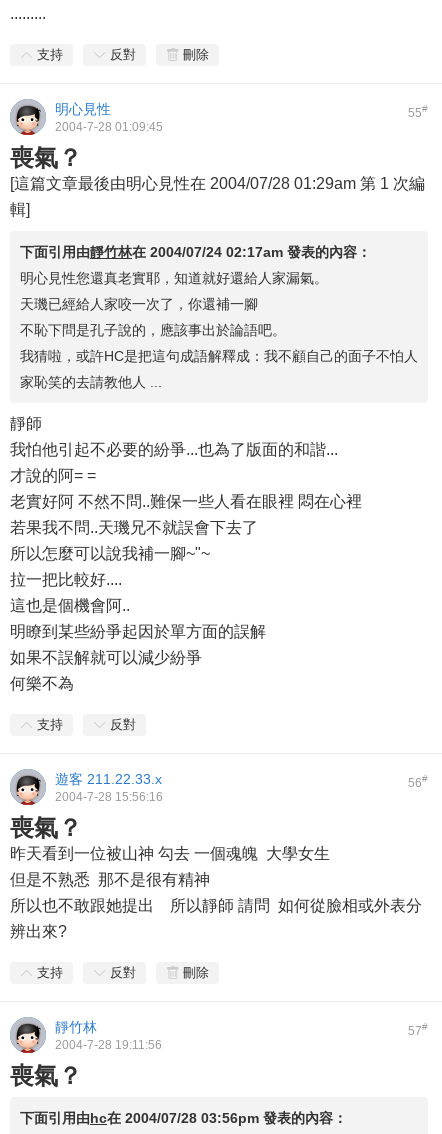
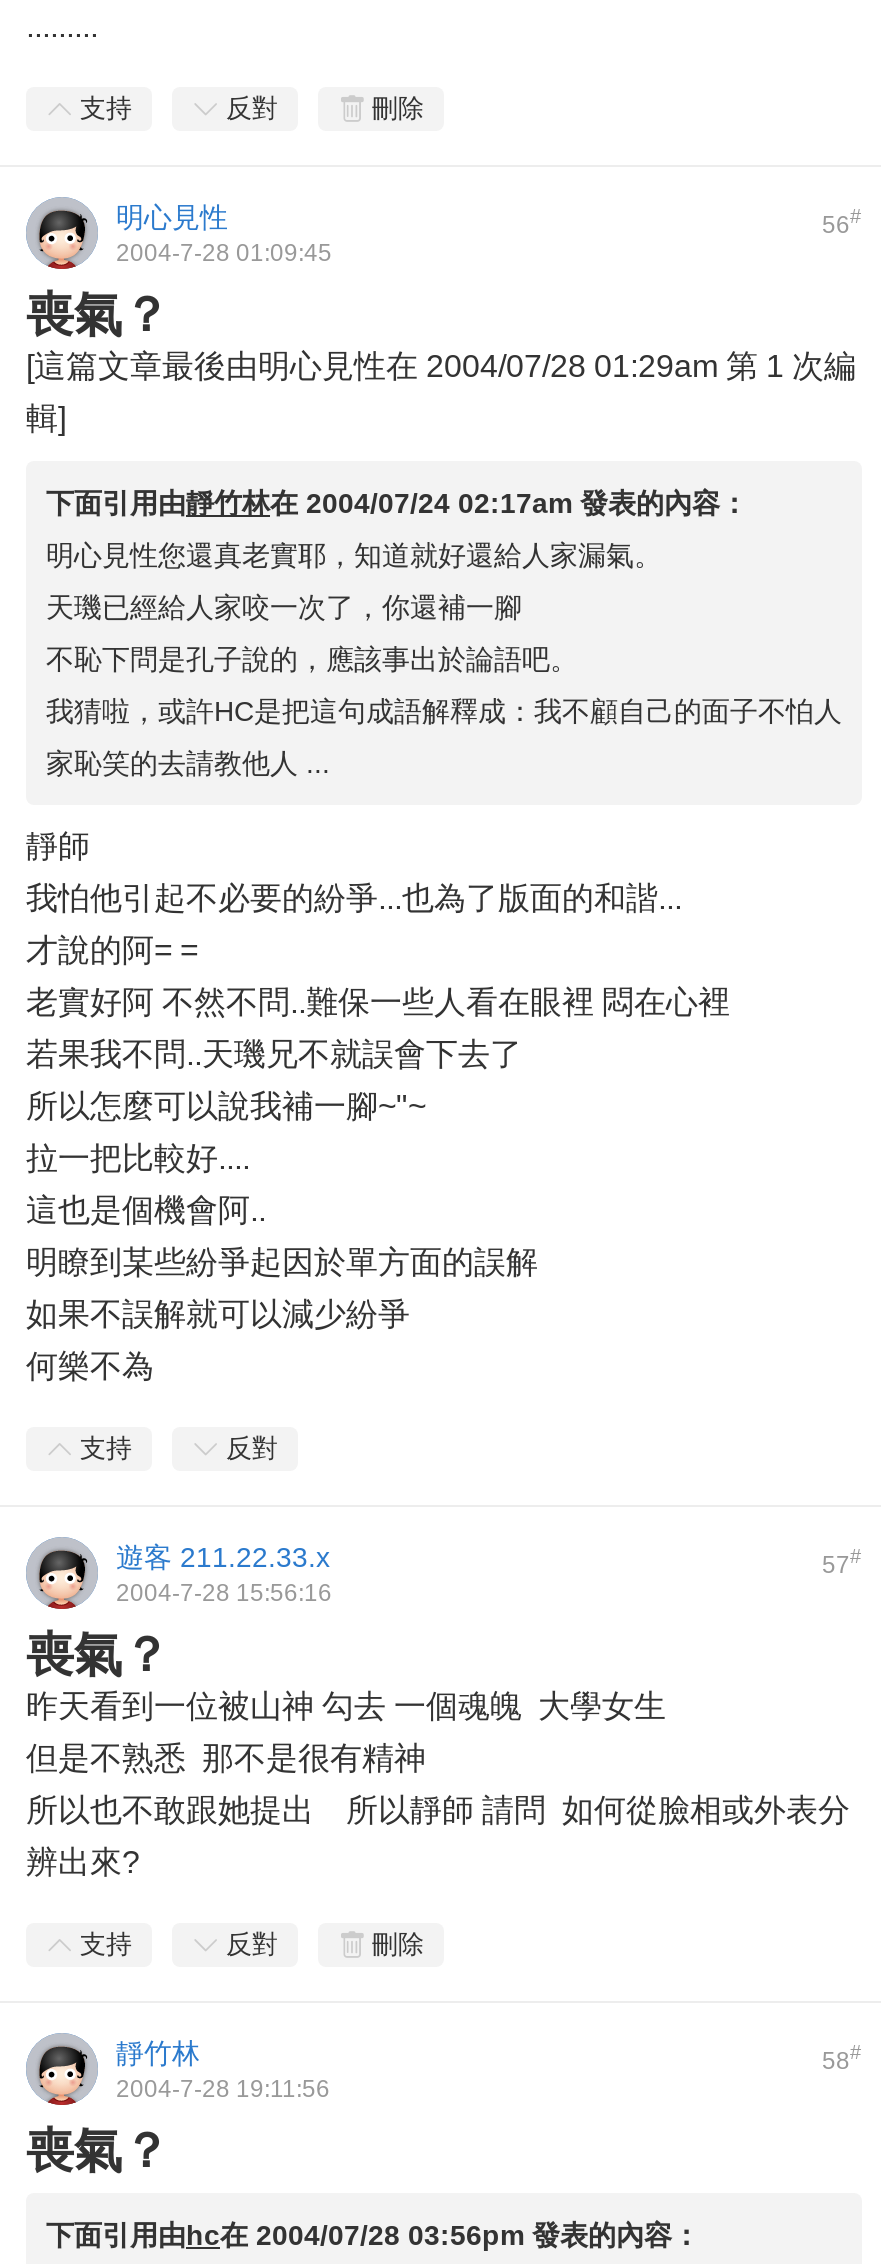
- 55#
+ 56#

- 56#
+ 57#

- 57#
+ 58#
